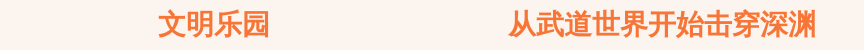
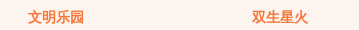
- 从武道世界开始击穿深渊
+ 双生星火
